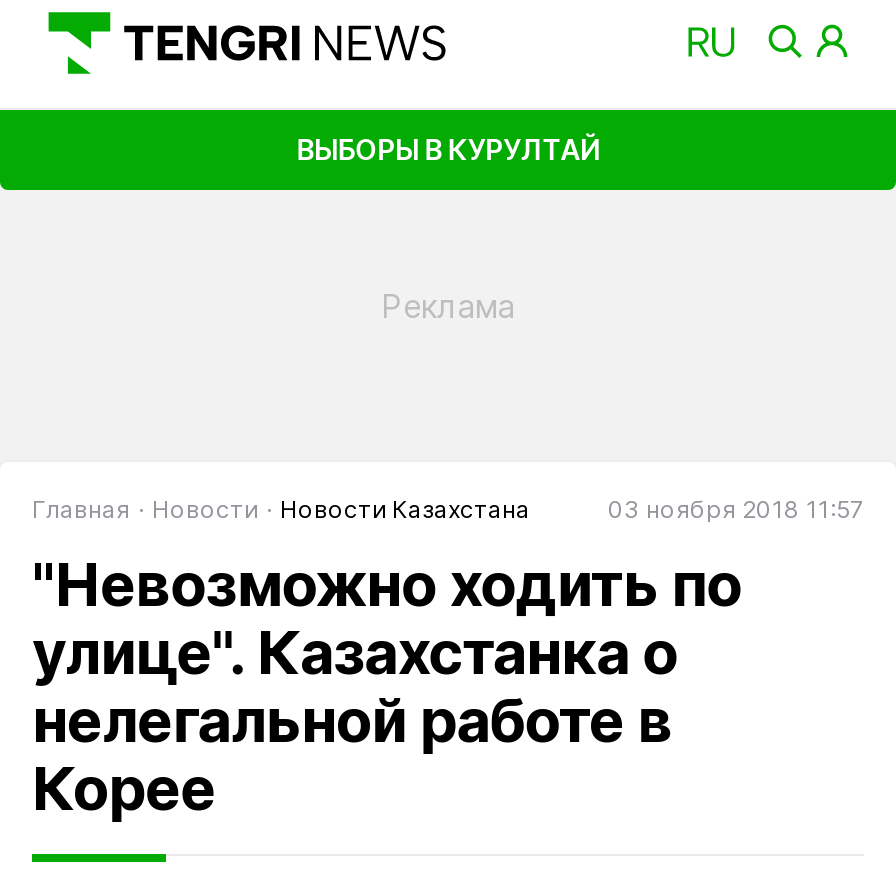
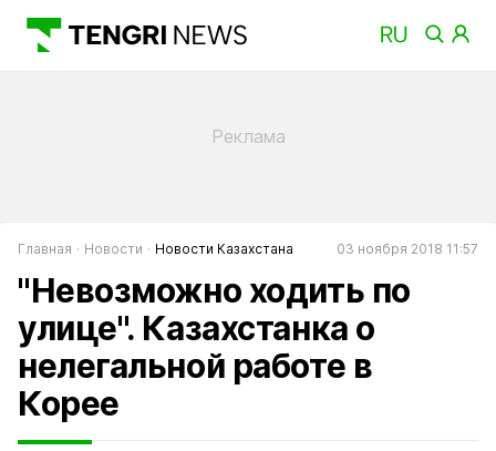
- ВЫБОРЫ В КУРУЛТАЙ
